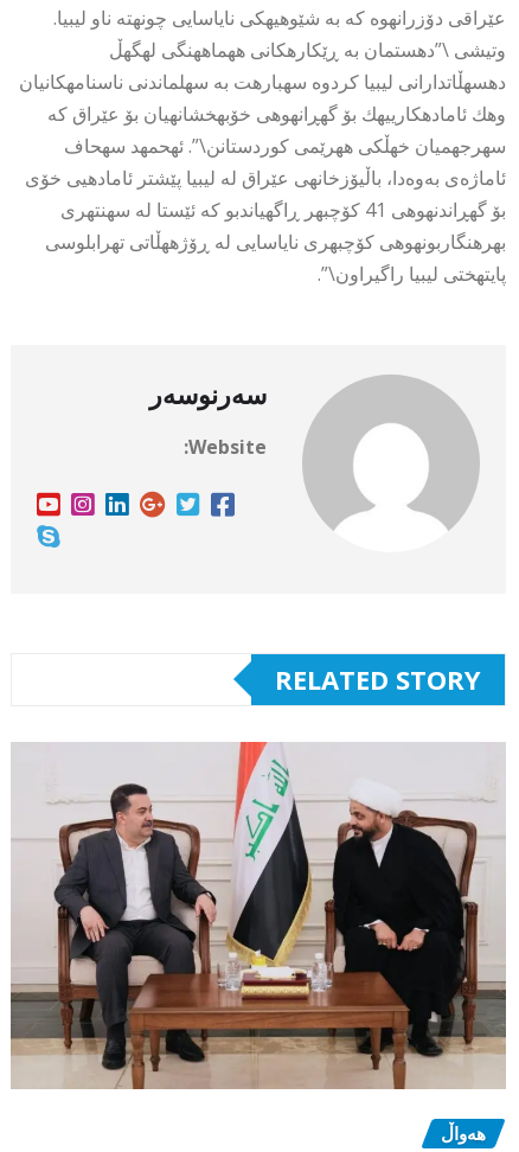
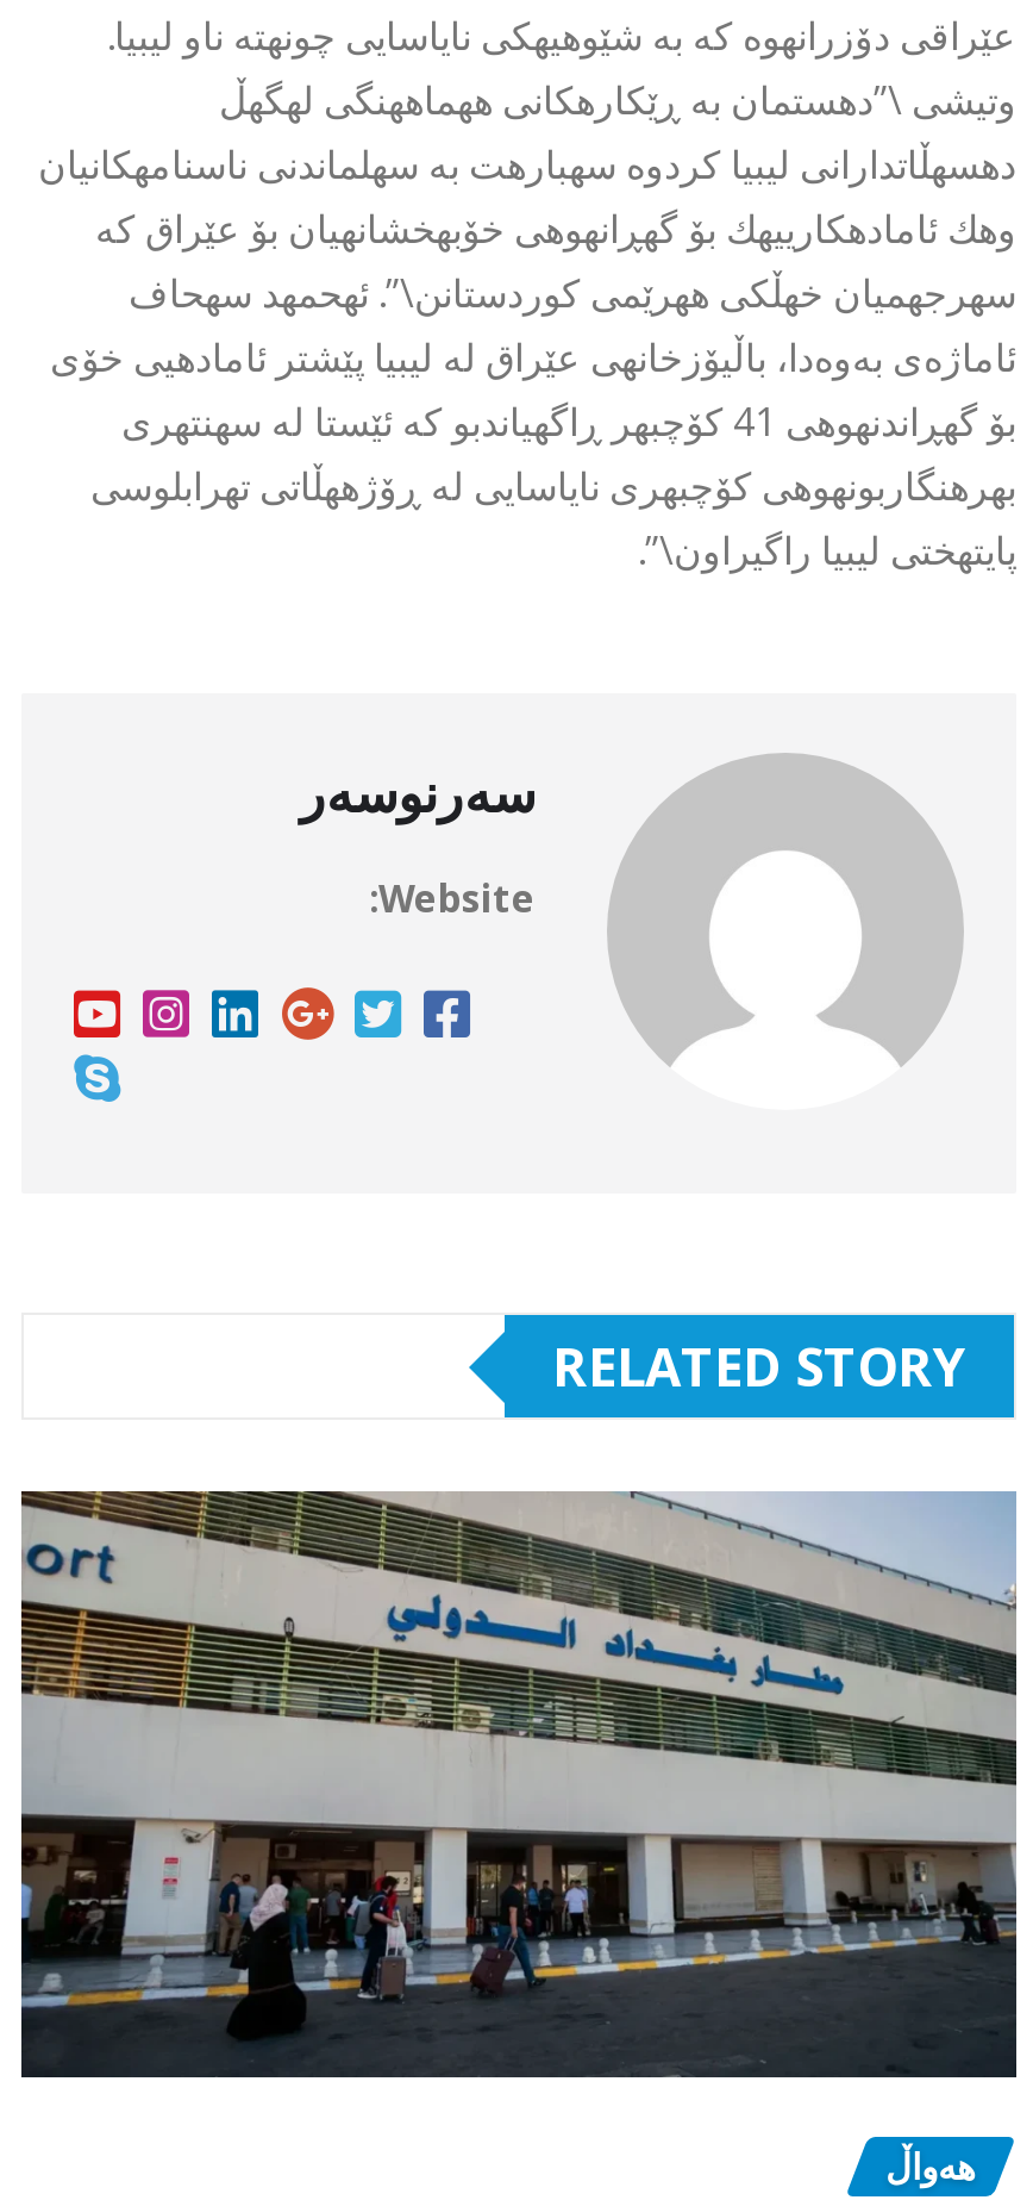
- [image]
+ [image]
